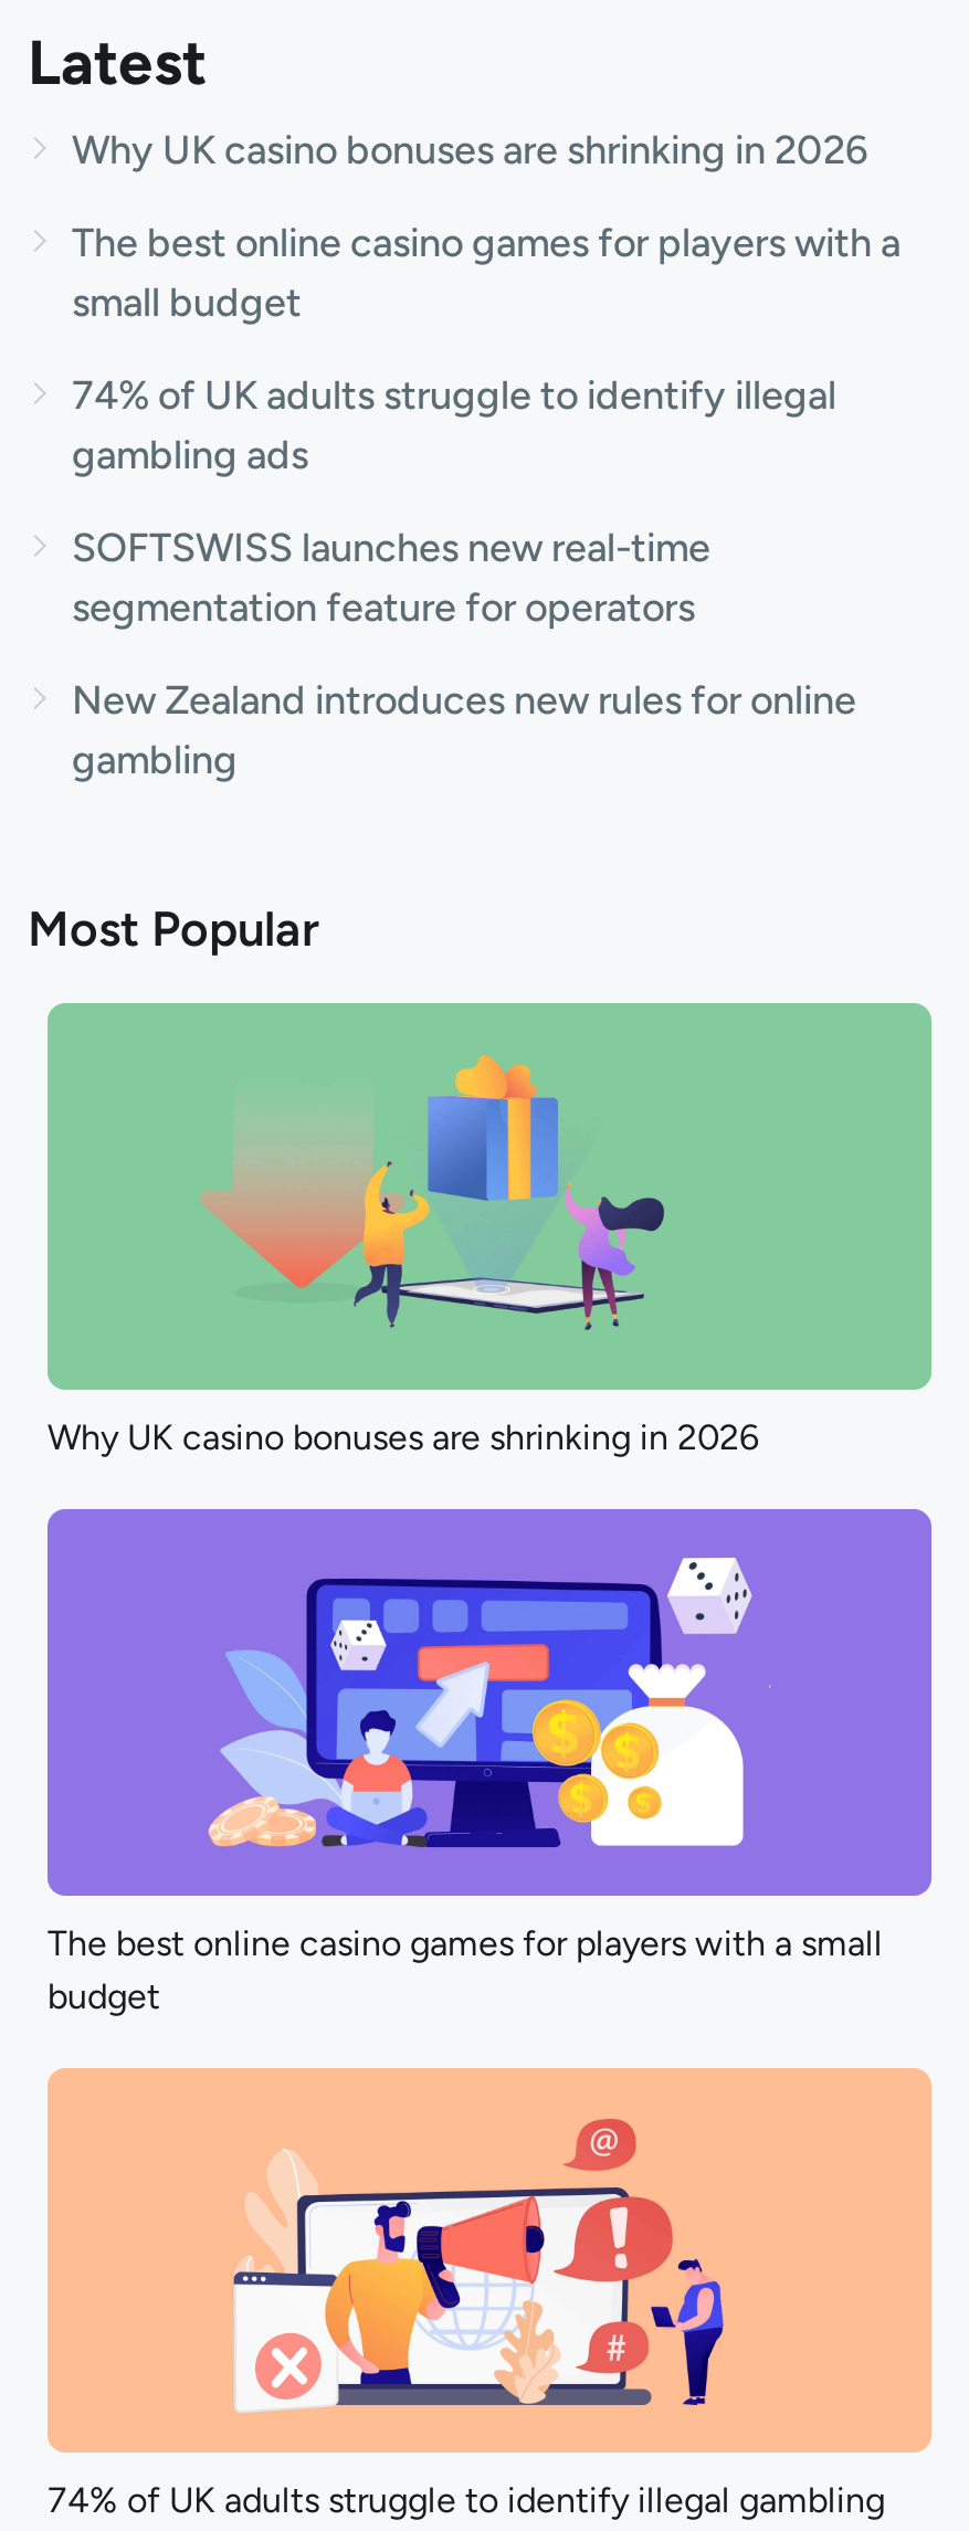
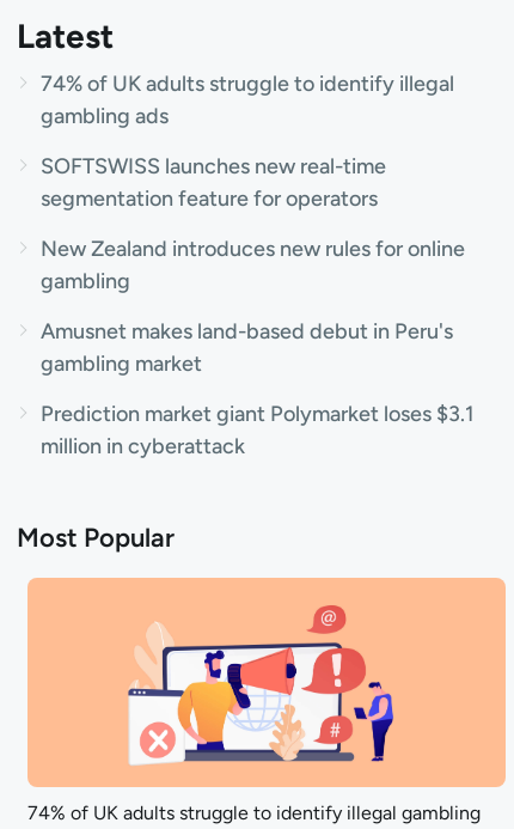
- Why UK casino bonuses are shrinking in 2026
- The best online casino games for players with a
- small budget

+ Amusnet makes land-based debut in Peru's
+ gambling market
+ Prediction market giant Polymarket loses $3.1
+ million in cyberattack

moved down: Most Popular

- [image]
- Why UK casino bonuses are shrinking in 2026

- [image]
- The best online casino games for players with a small
- budget
